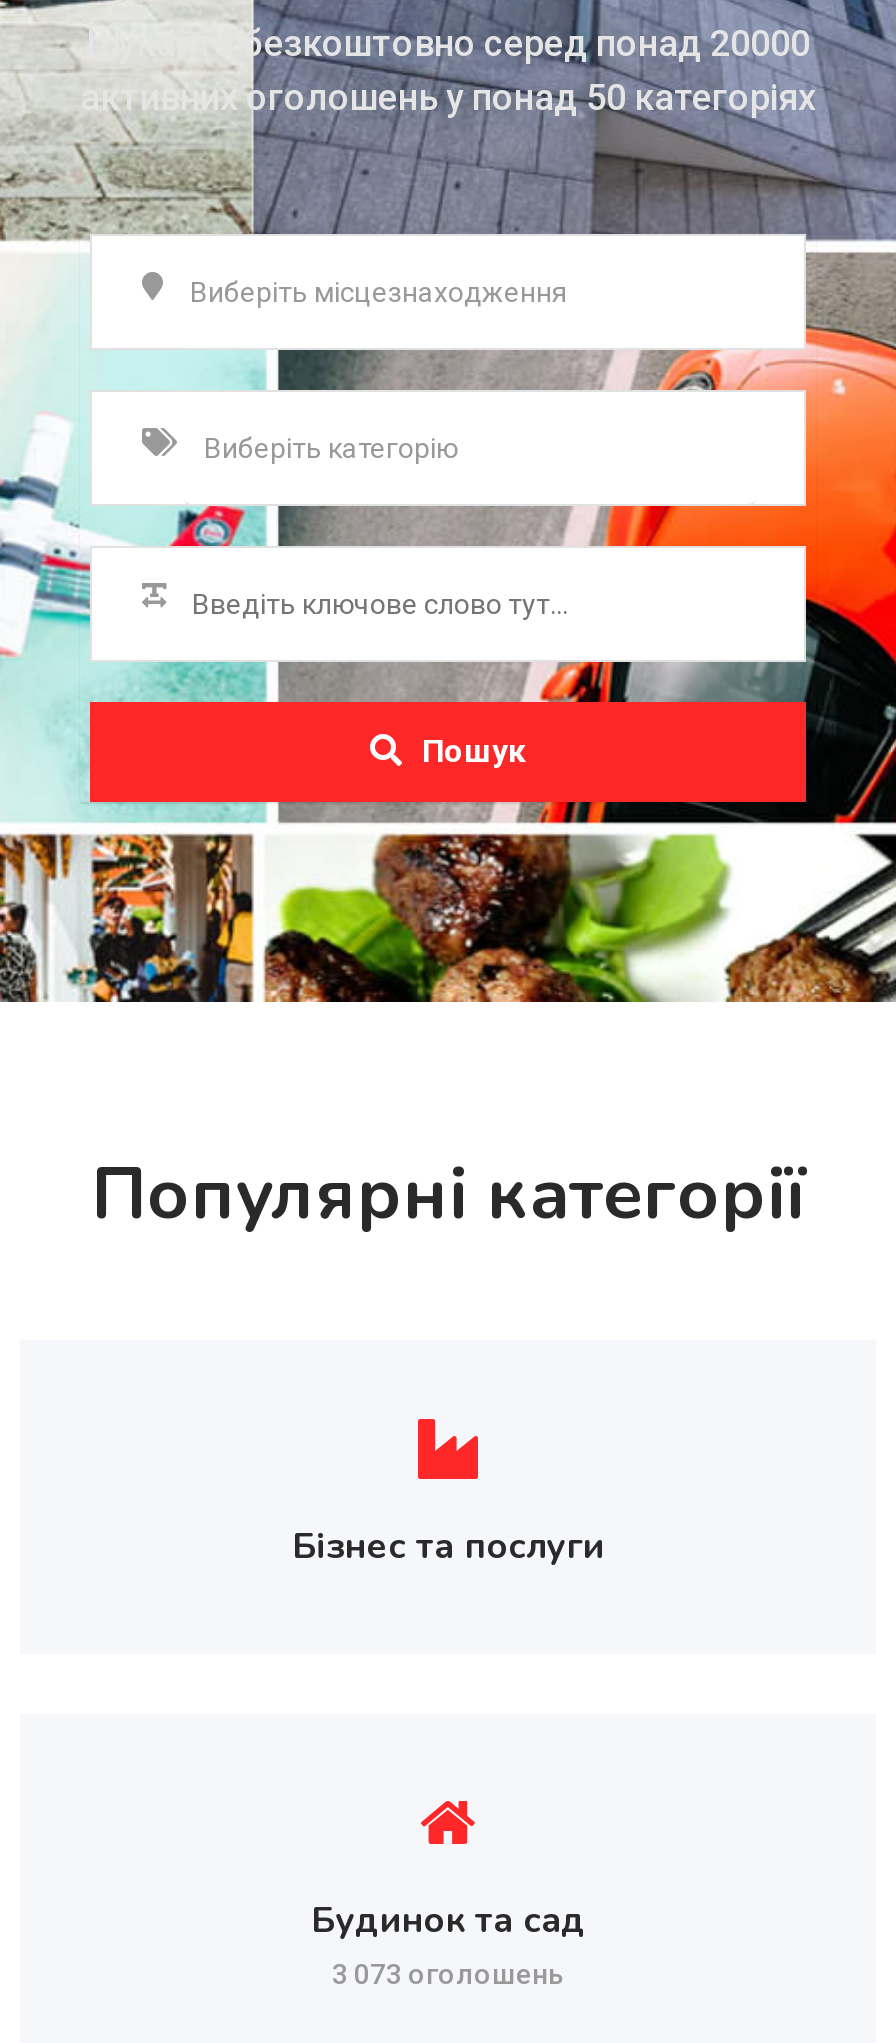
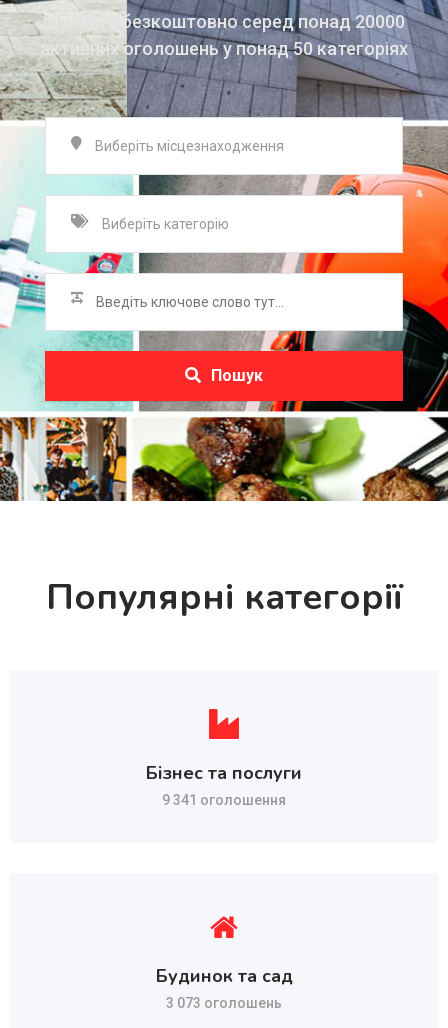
+ 9 341 оголошення
